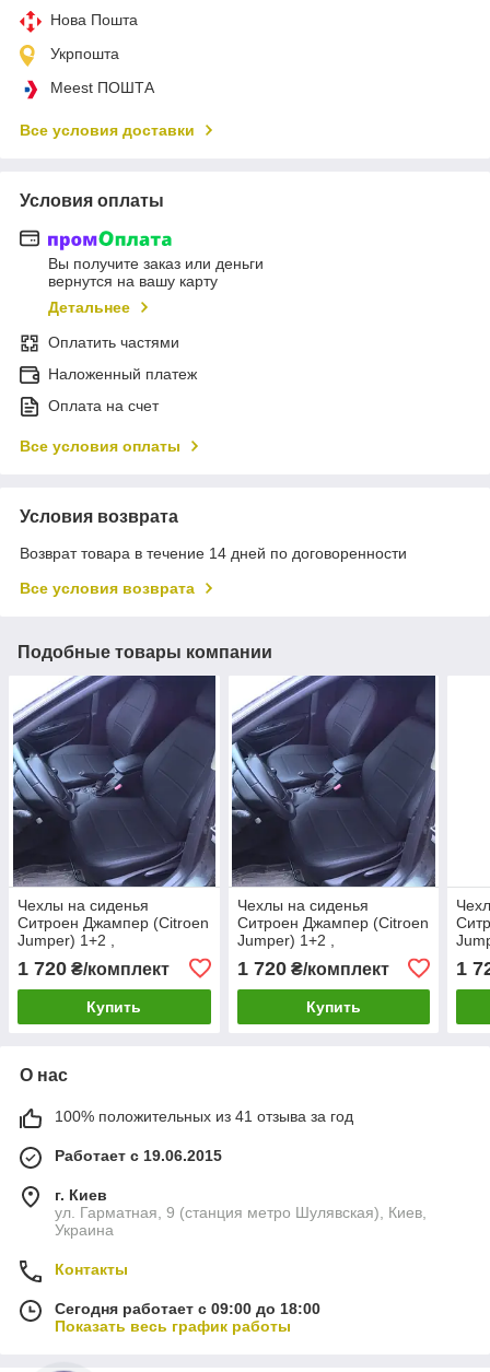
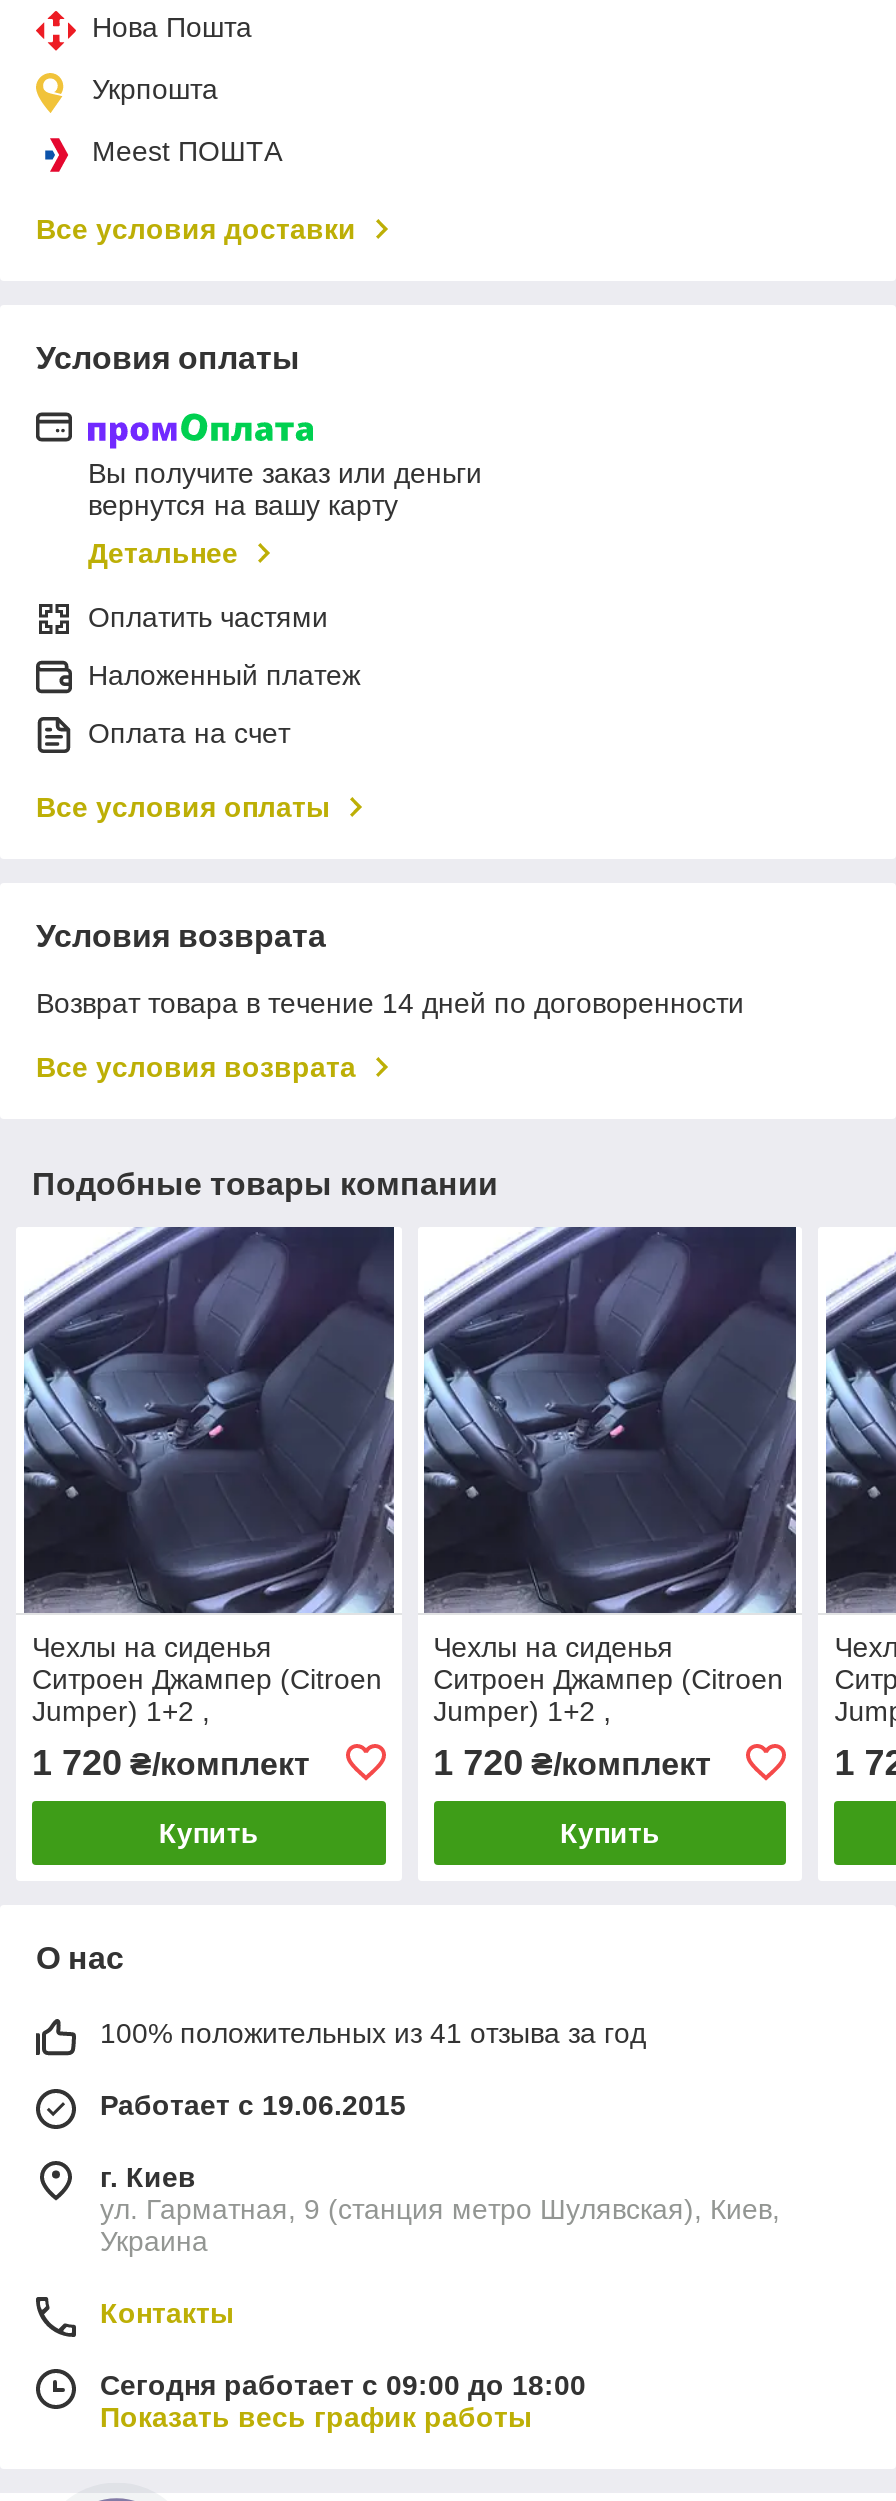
+ [image]
